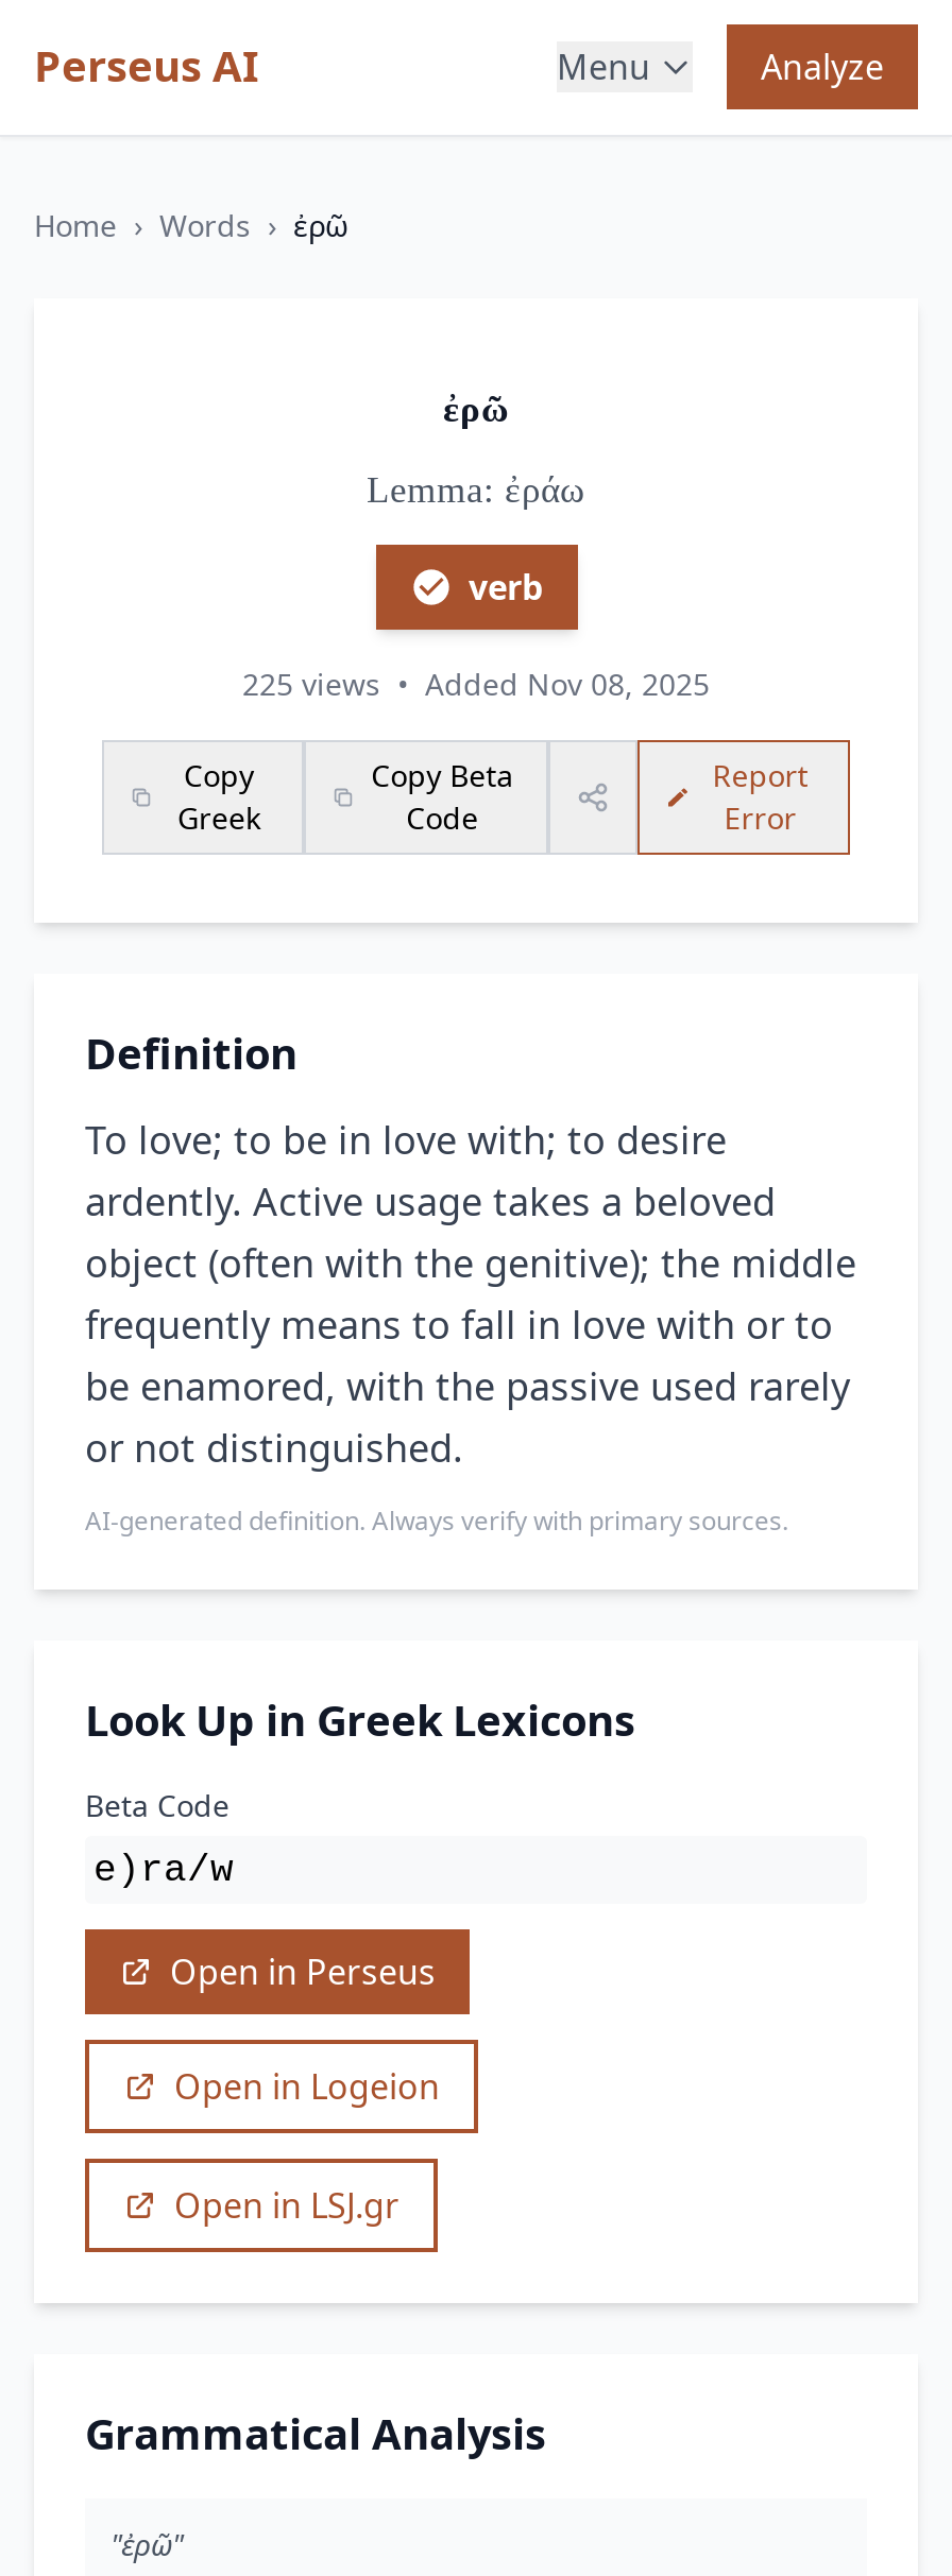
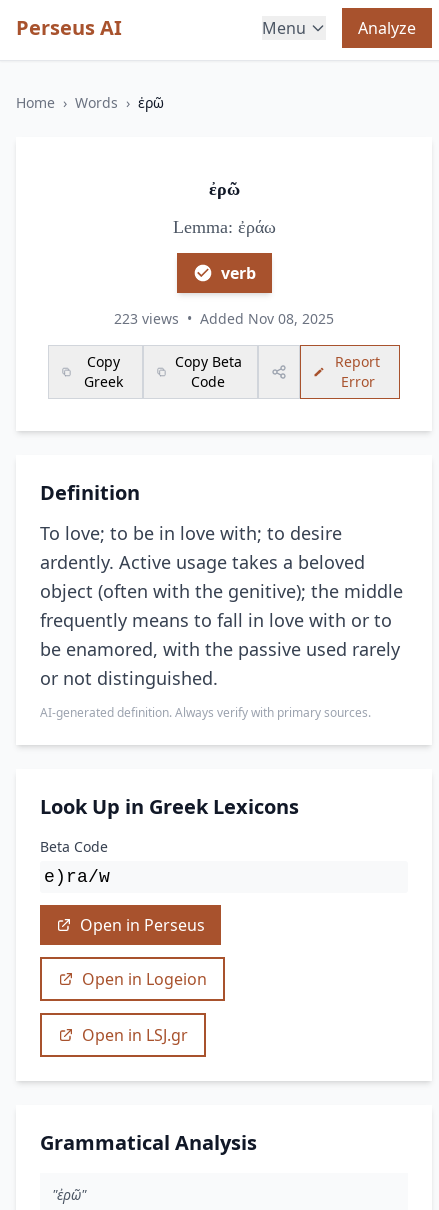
- 225 views • Added Nov 08, 2025
+ 223 views • Added Nov 08, 2025
